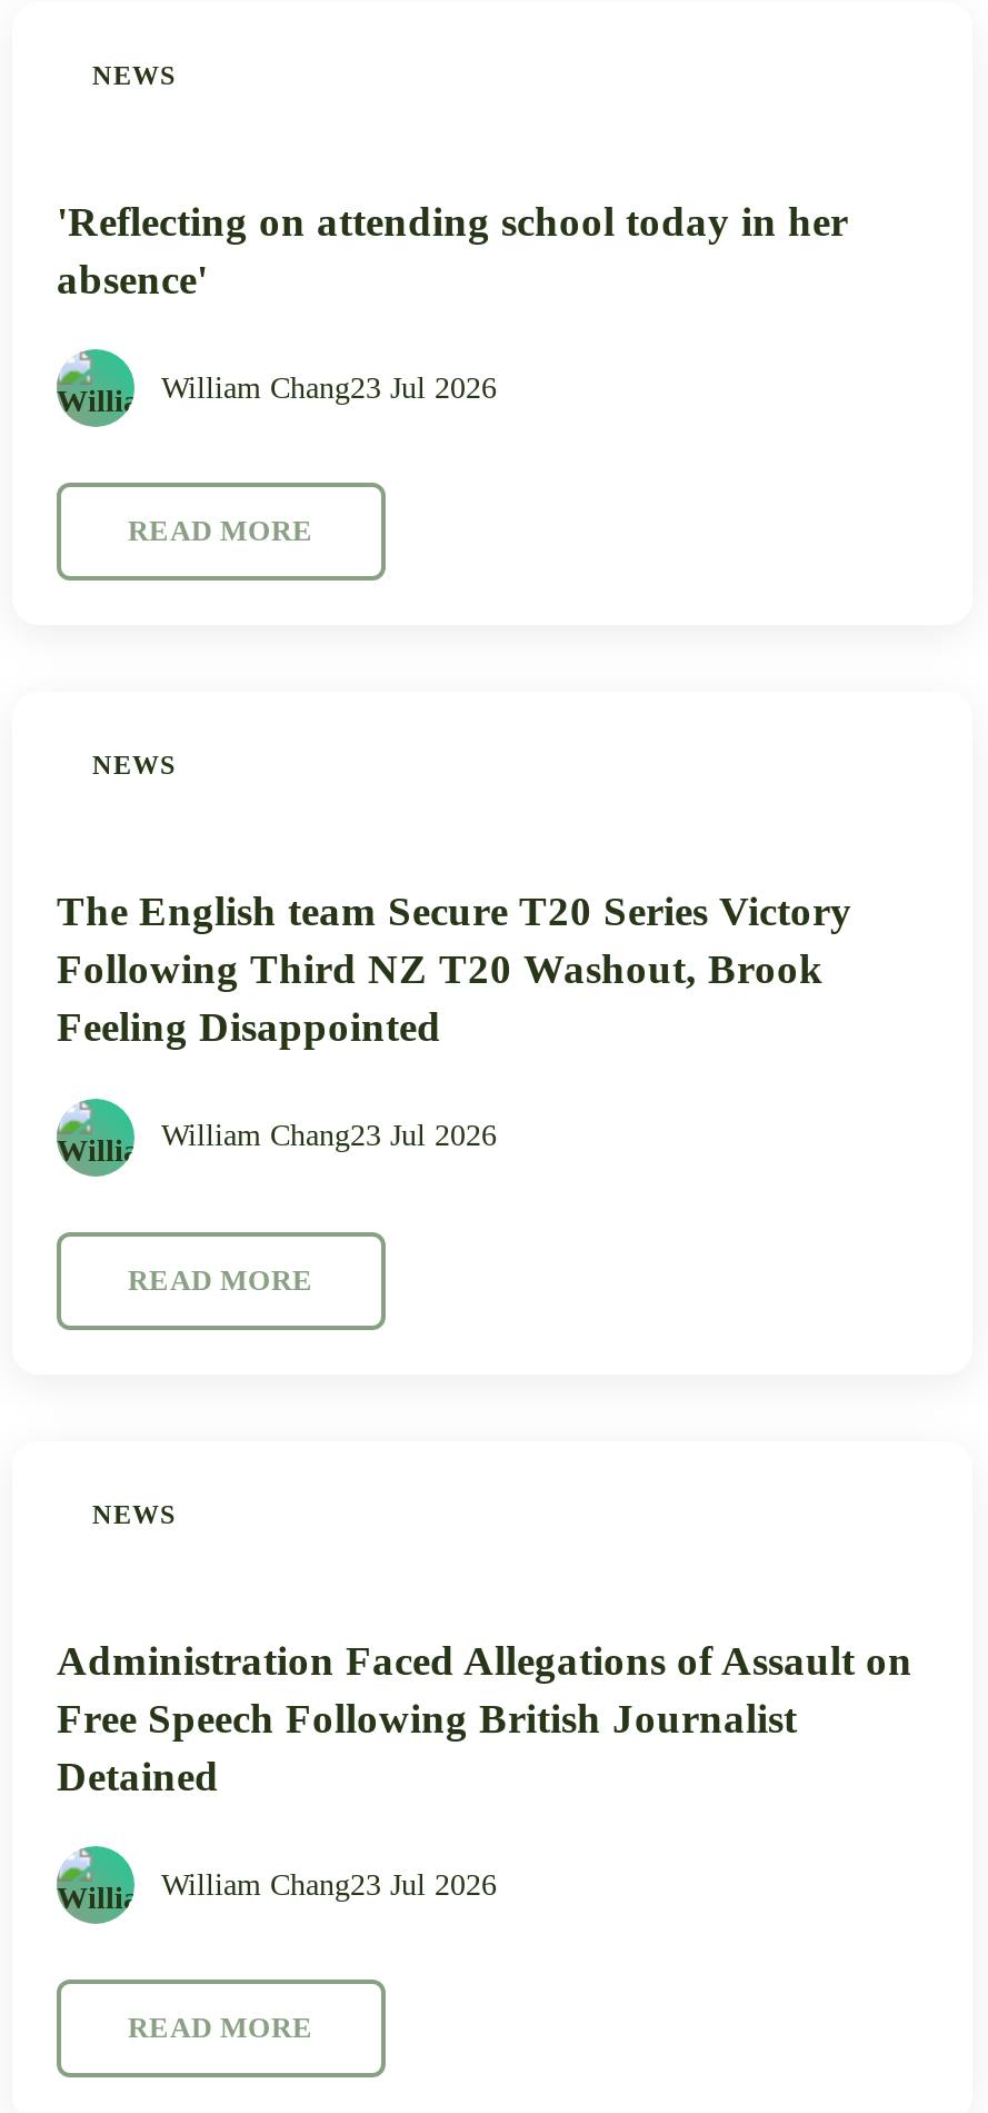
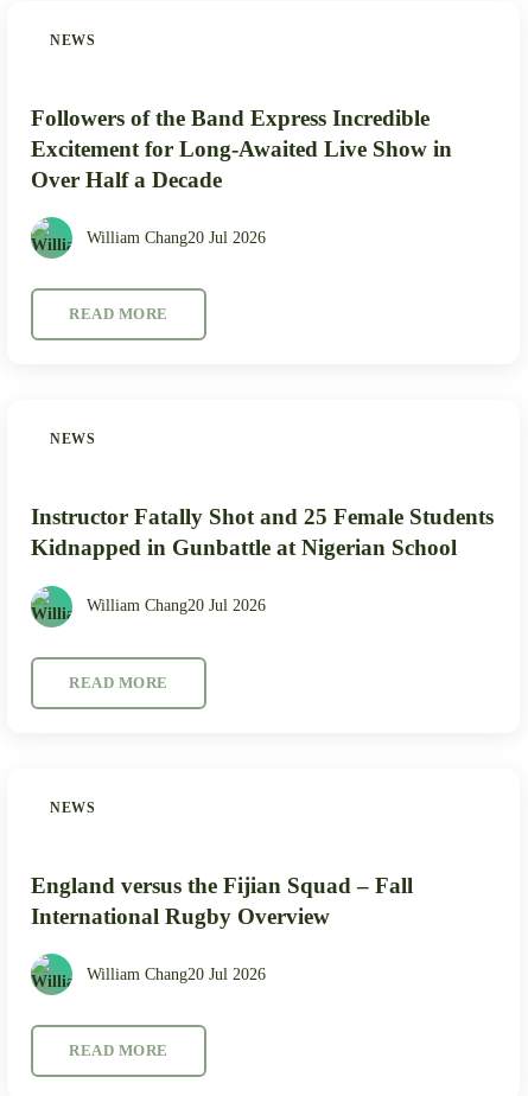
- 'Reflecting on attending school today in her
- absence'
+ Followers of the Band Express Incredible
+ Excitement for Long-Awaited Live Show in
+ Over Half a Decade

moved down: [image] | READ MORE | NEWS

- William Chang23 Jul 2026
+ William Chang20 Jul 2026

- The English team Secure T20 Series Victory
- Following Third NZ T20 Washout, Brook
- Feeling Disappointed
+ Instructor Fatally Shot and 25 Female Students
+ Kidnapped in Gunbattle at Nigerian School

- William Chang23 Jul 2026
+ William Chang20 Jul 2026

- Administration Faced Allegations of Assault on
- Free Speech Following British Journalist
- Detained
+ England versus the Fijian Squad – Fall
+ International Rugby Overview

- William Chang23 Jul 2026
+ William Chang20 Jul 2026
